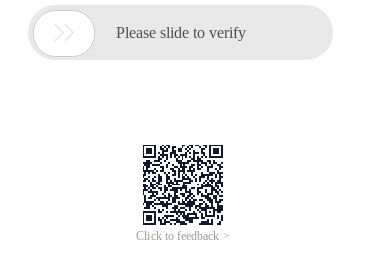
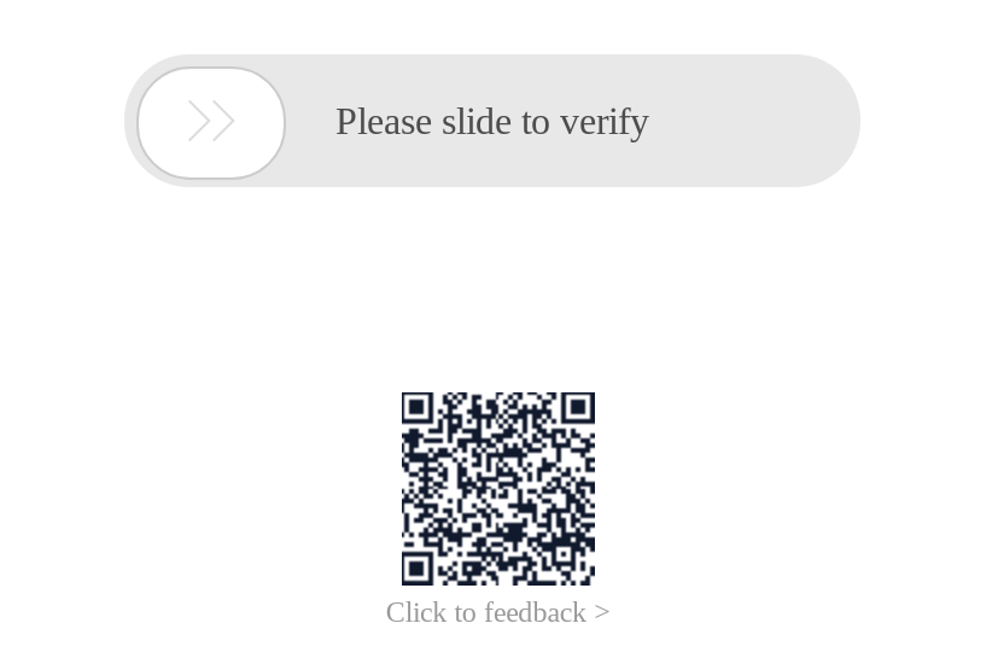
- [image]
+ [image]
